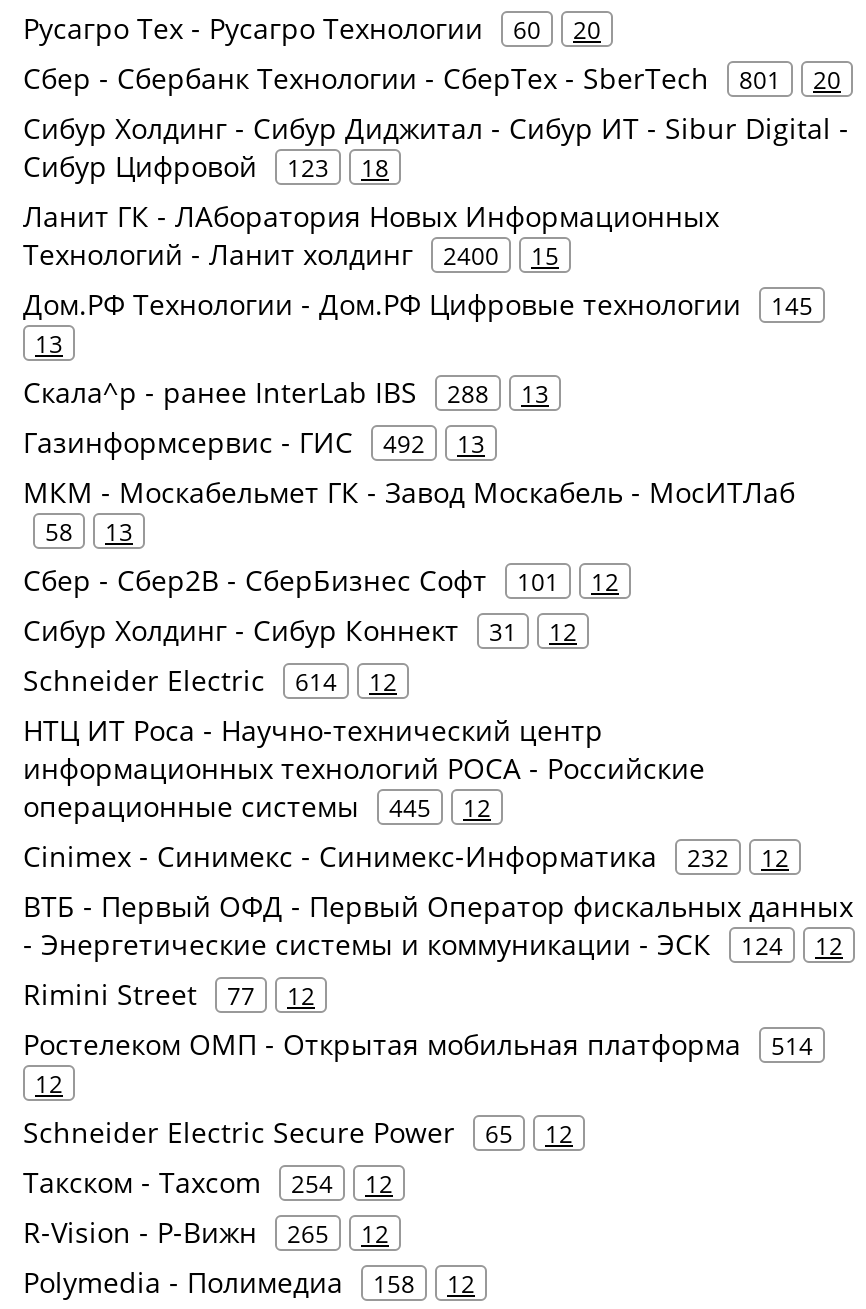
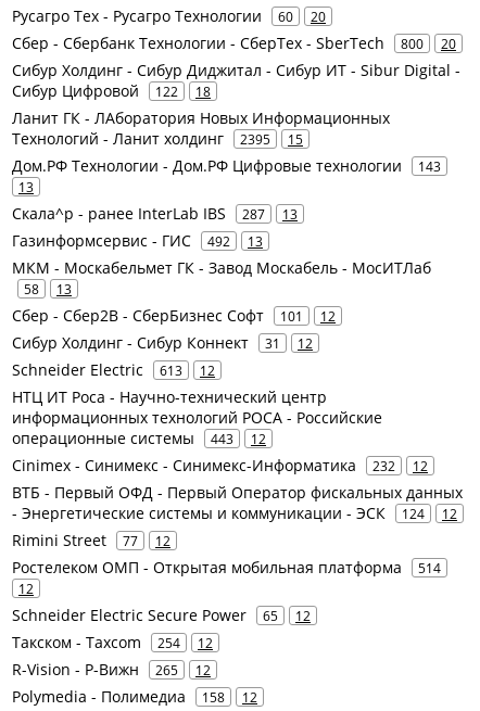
- Сбер - Сбербанк Технологии - СберТех - SberTech 801 20
+ Сбер - Сбербанк Технологии - СберТех - SberTech 800 20

- Сибур Цифровой 123 18
+ Сибур Цифровой 122 18

- Технологий - Ланит холдинг 2400 15
+ Технологий - Ланит холдинг 2395 15

- Дом.РФ Технологии - Дом.РФ Цифровые технологии 145
+ Дом.РФ Технологии - Дом.РФ Цифровые технологии 143

- Скала^р - ранее InterLab IBS 288 13
+ Скала^р - ранее InterLab IBS 287 13

- Schneider Electric 614 12
+ Schneider Electric 613 12

- операционные системы 445 12
+ операционные системы 443 12
